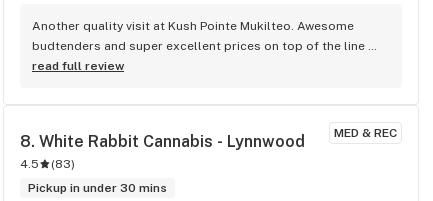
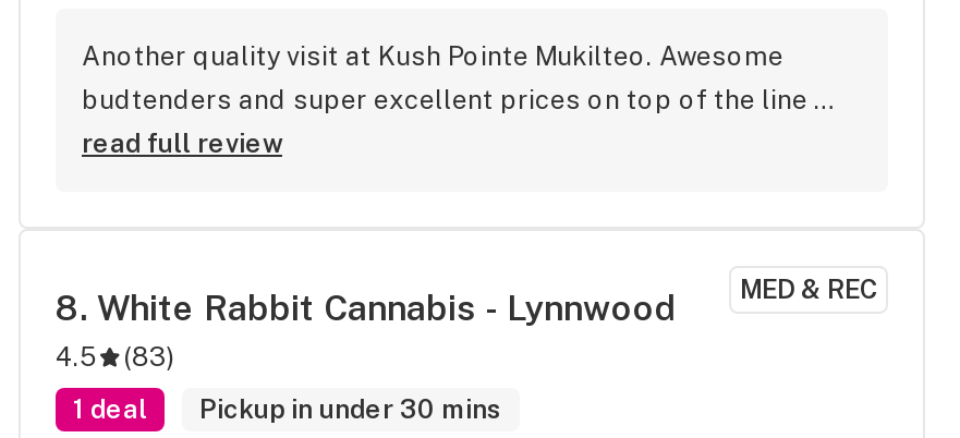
+ 1 deal
